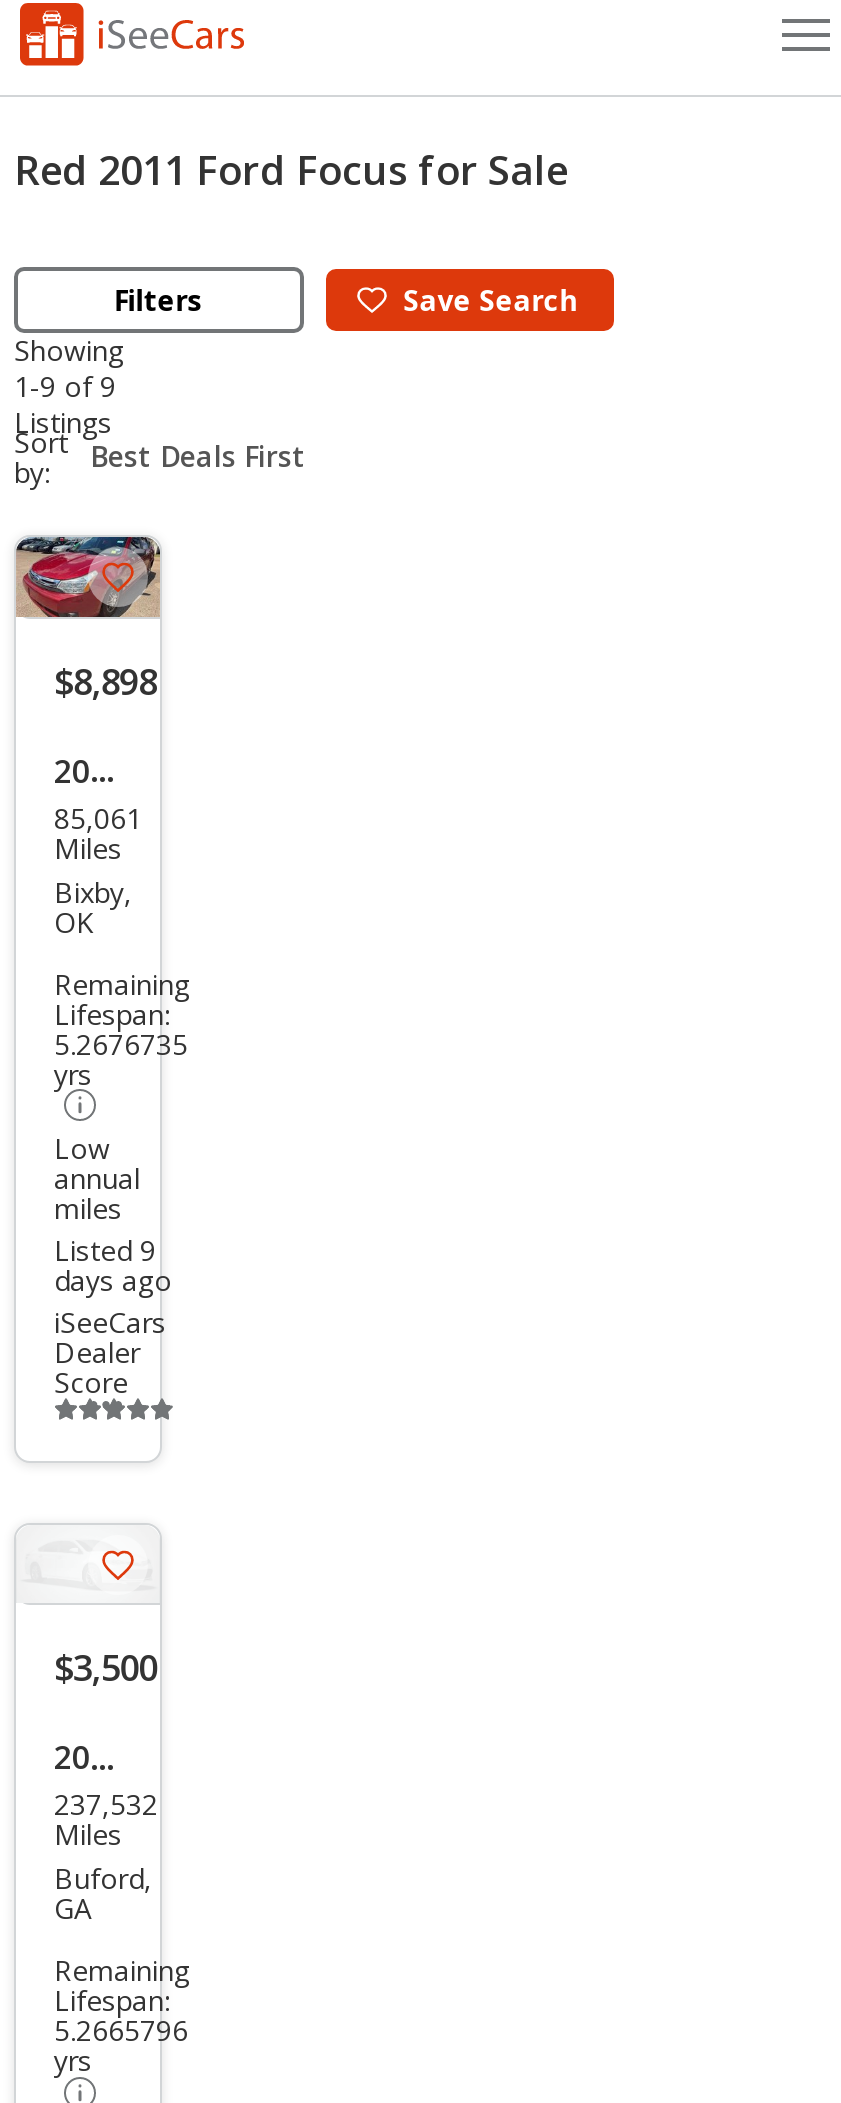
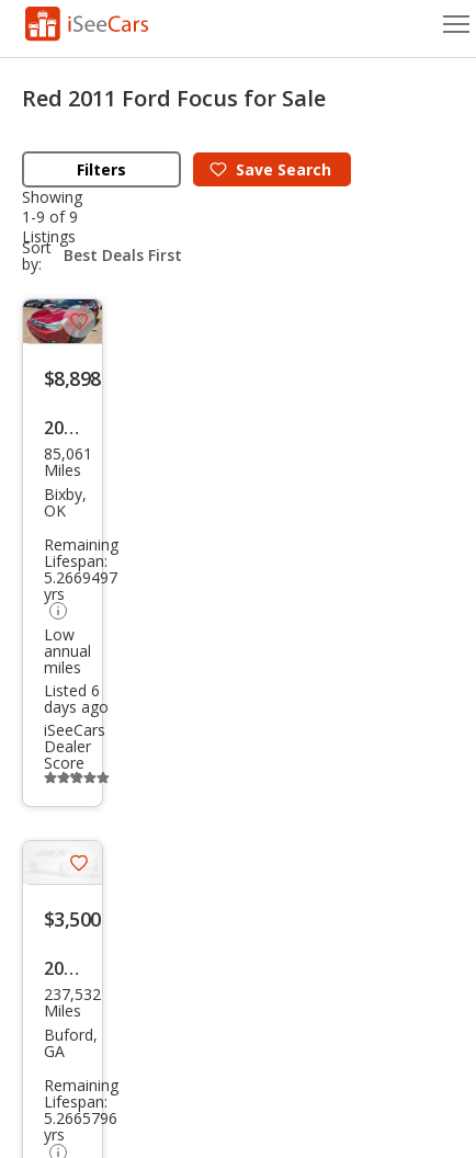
- 5.2676735
+ 5.2669497

- Listed 9
+ Listed 6
